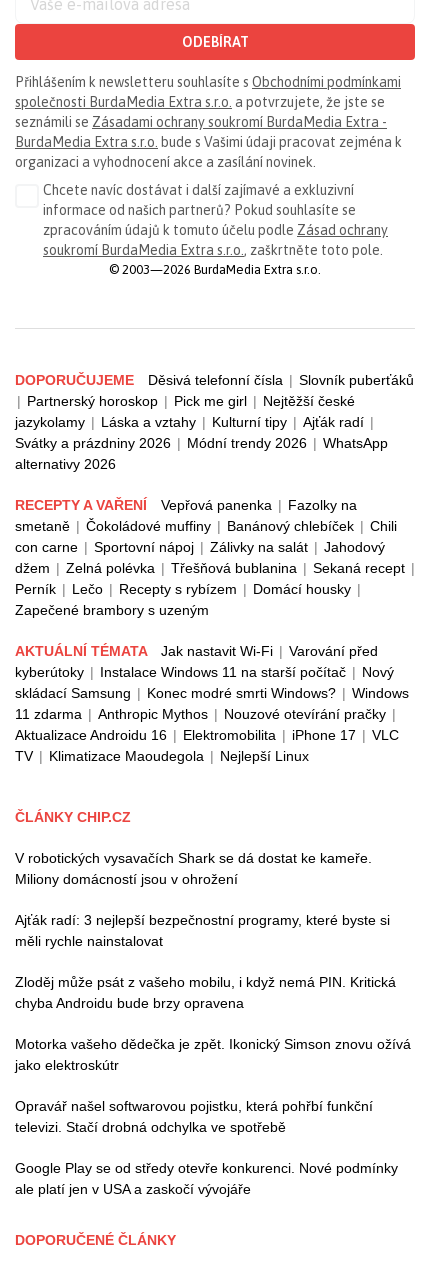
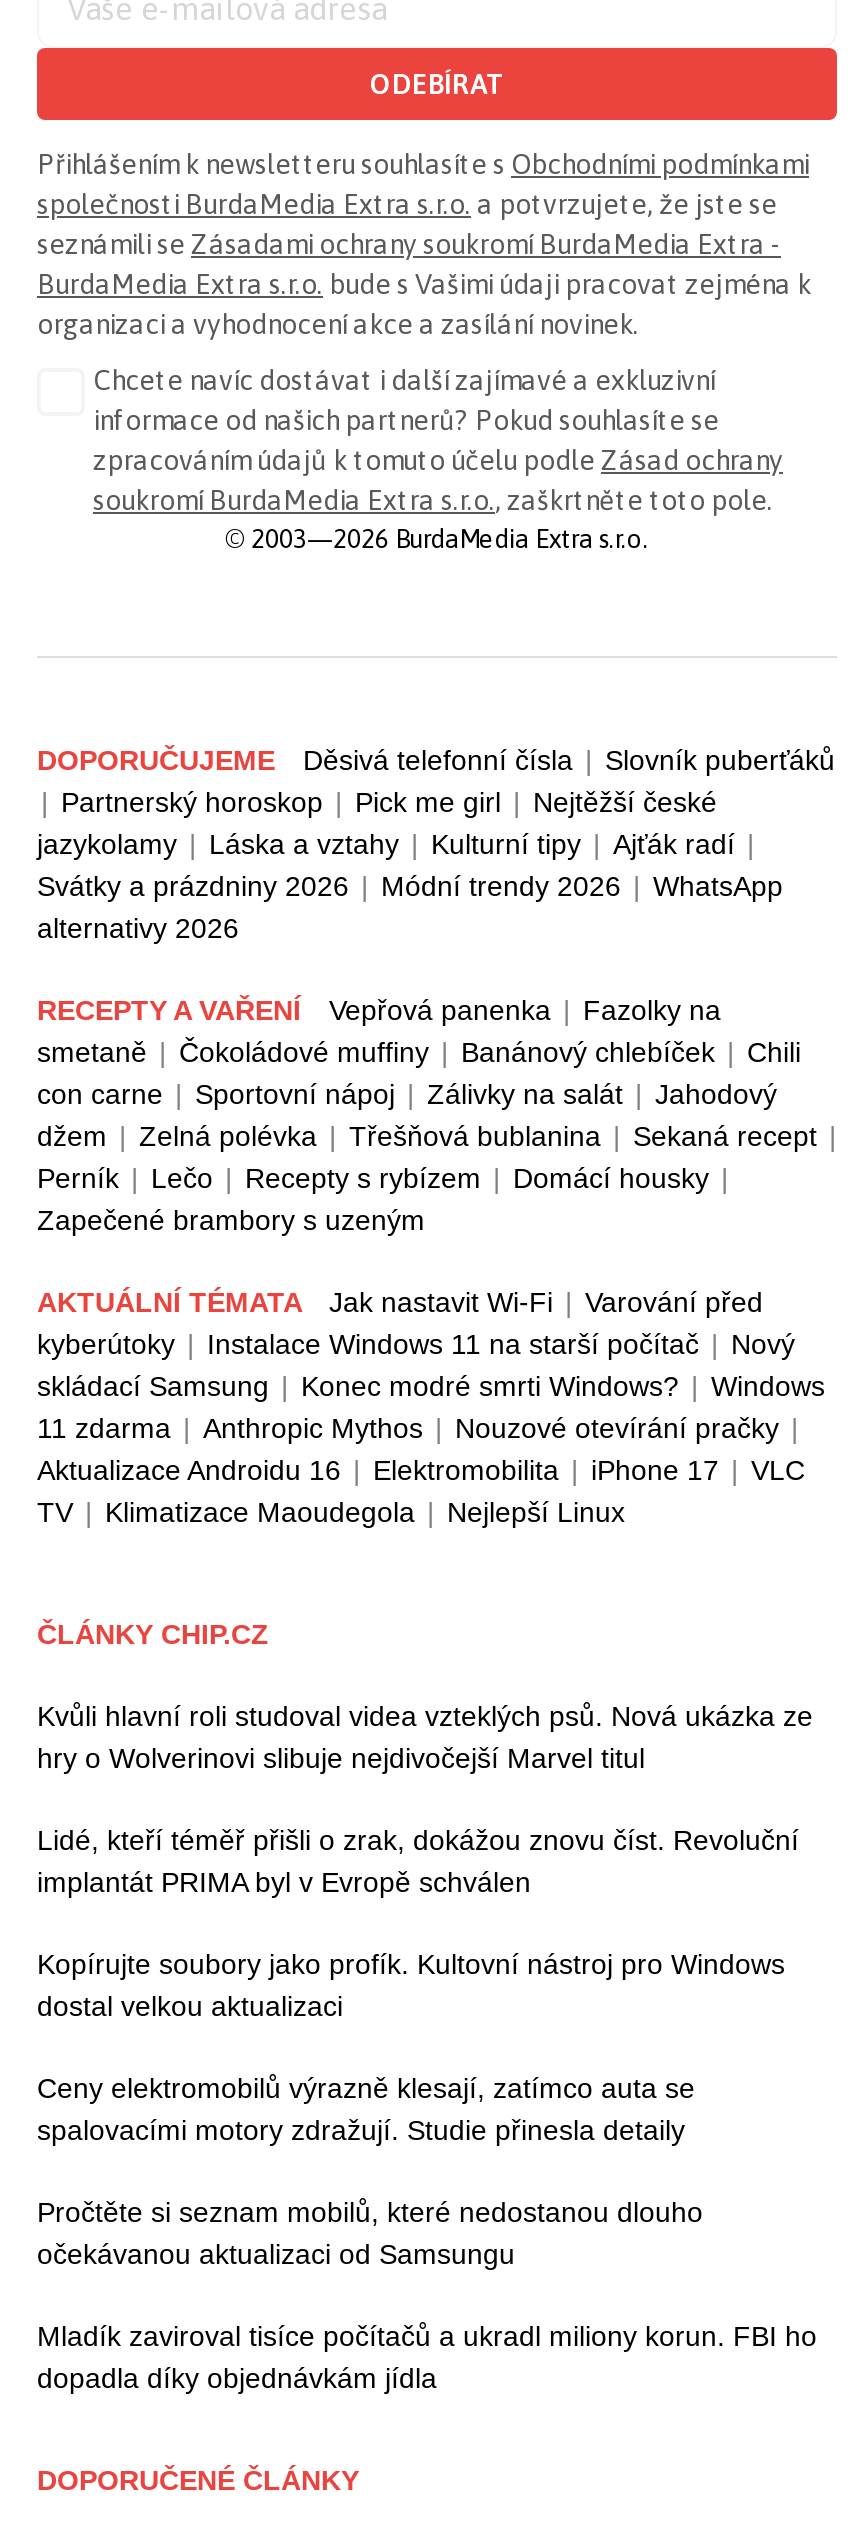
- V robotických vysavačích Shark se dá dostat ke kameře.
- Miliony domácností jsou v ohrožení
+ Kvůli hlavní roli studoval videa vzteklých psů. Nová ukázka ze
+ hry o Wolverinovi slibuje nejdivočejší Marvel titul

- Ajťák radí: 3 nejlepší bezpečnostní programy, které byste si
- měli rychle nainstalovat
+ Lidé, kteří téměř přišli o zrak, dokážou znovu číst. Revoluční
+ implantát PRIMA byl v Evropě schválen

- Zloděj může psát z vašeho mobilu, i když nemá PIN. Kritická
- chyba Androidu bude brzy opravena
+ Kopírujte soubory jako profík. Kultovní nástroj pro Windows
+ dostal velkou aktualizaci

- Motorka vašeho dědečka je zpět. Ikonický Simson znovu ožívá
- jako elektroskútr
+ Ceny elektromobilů výrazně klesají, zatímco auta se
+ spalovacími motory zdražují. Studie přinesla detaily

- Opravář našel softwarovou pojistku, která pohřbí funkční
- televizi. Stačí drobná odchylka ve spotřebě
+ Pročtěte si seznam mobilů, které nedostanou dlouho
+ očekávanou aktualizaci od Samsungu

- Google Play se od středy otevře konkurenci. Nové podmínky
- ale platí jen v USA a zaskočí vývojáře
+ Mladík zaviroval tisíce počítačů a ukradl miliony korun. FBI ho
+ dopadla díky objednávkám jídla
